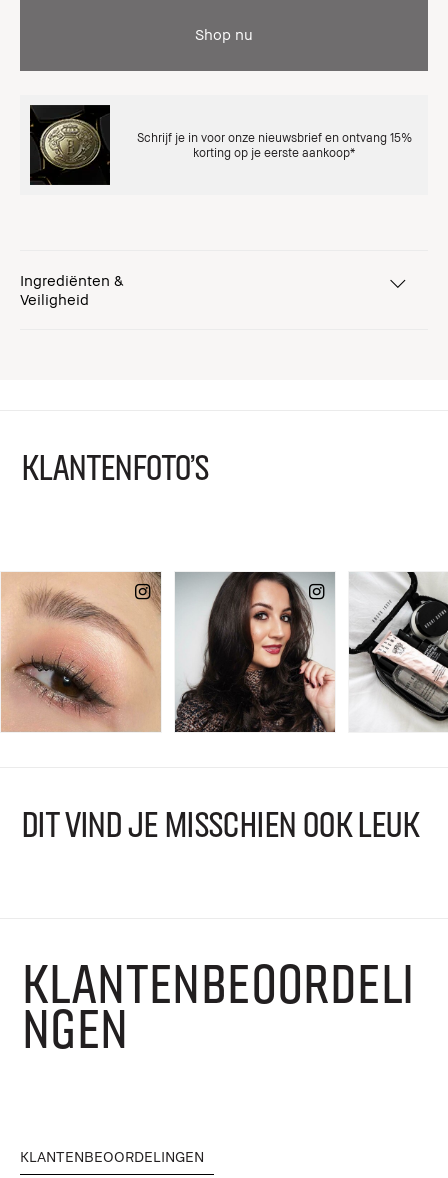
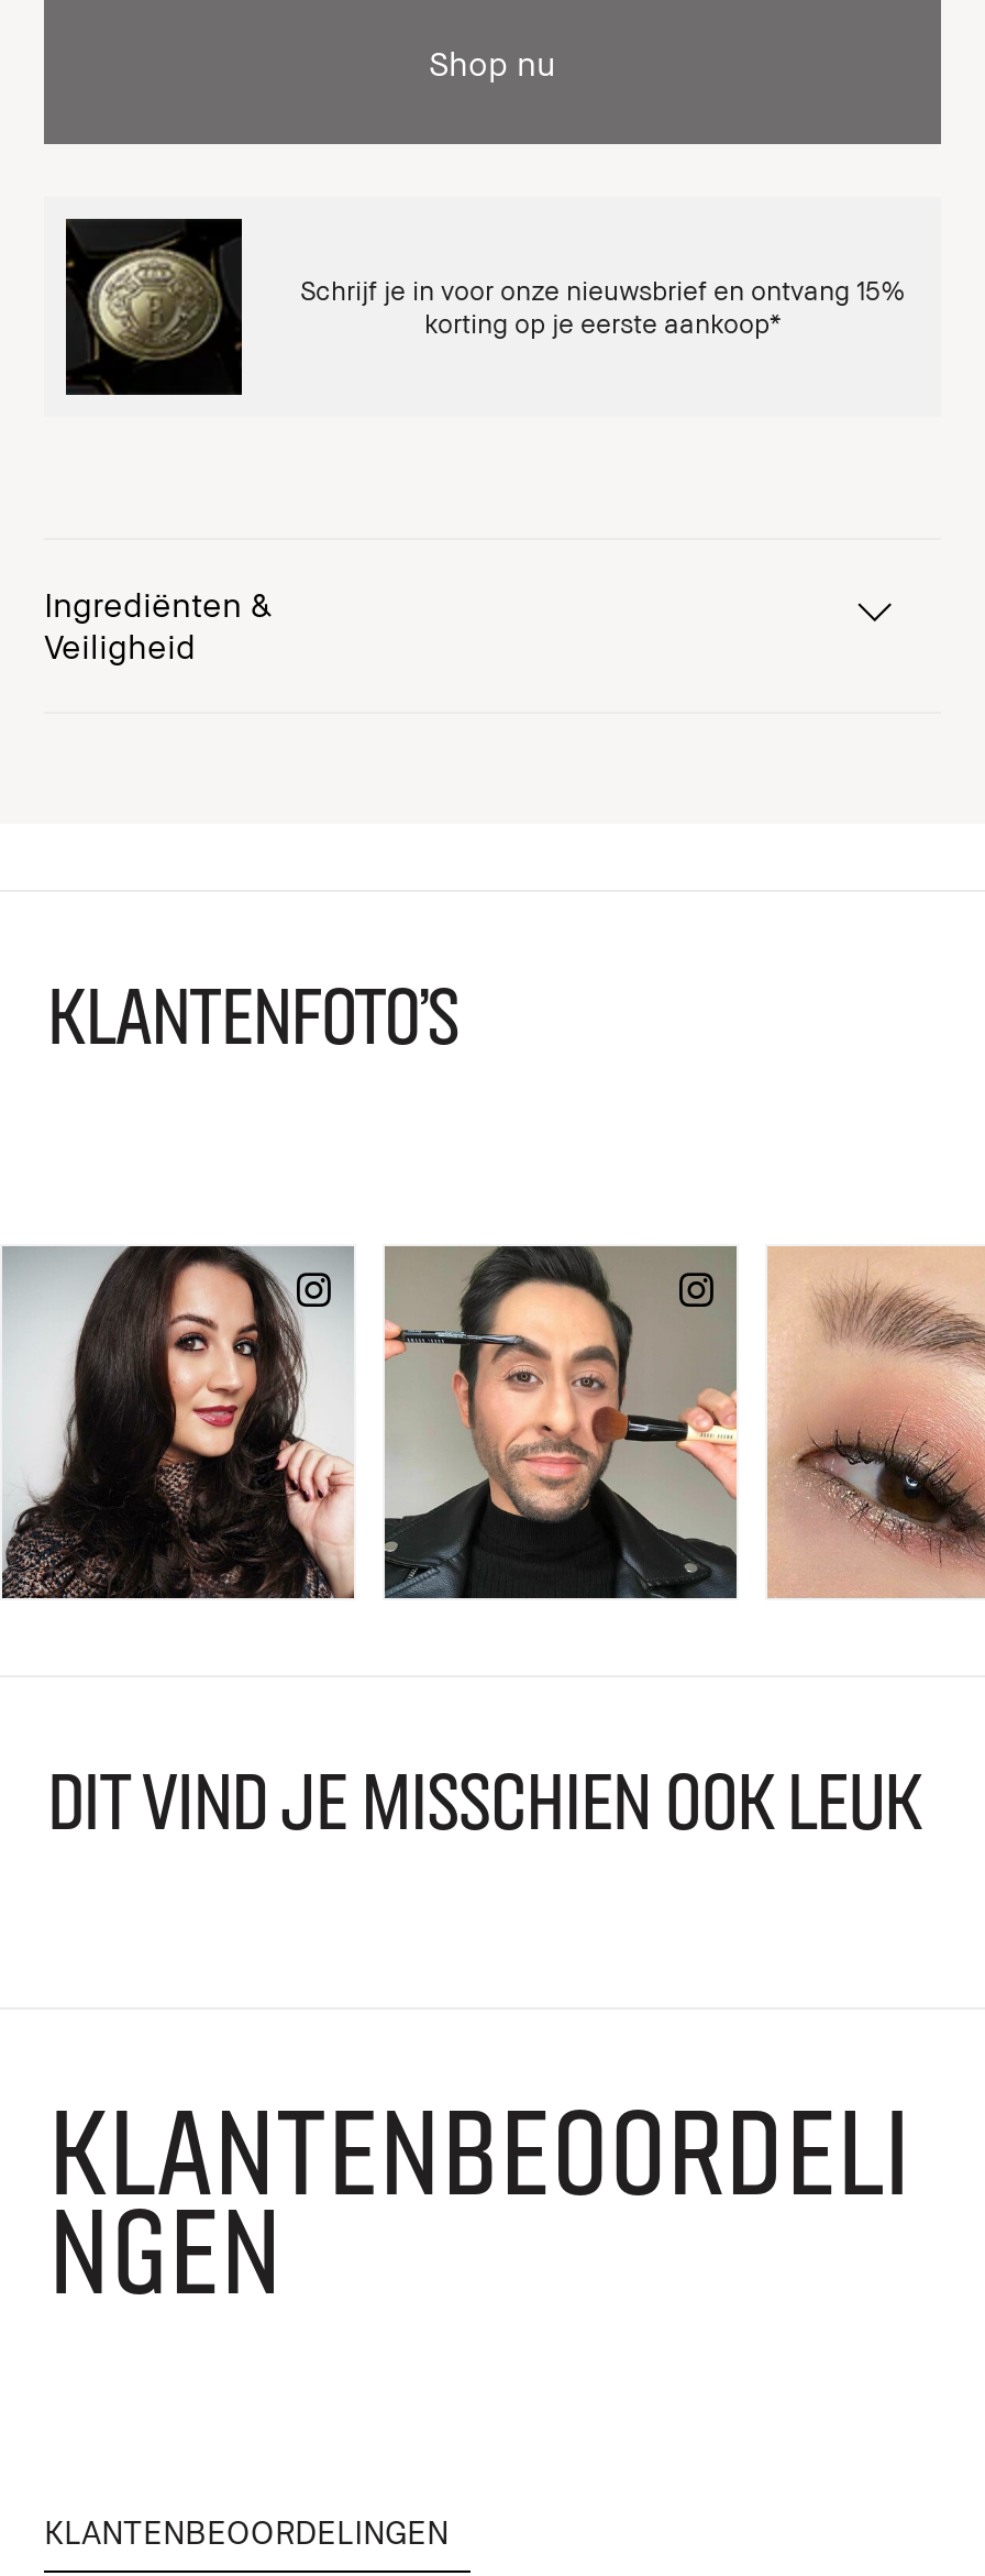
- [image]
+ [image]

- [image]
+ [image]

- [image]
+ [image]
